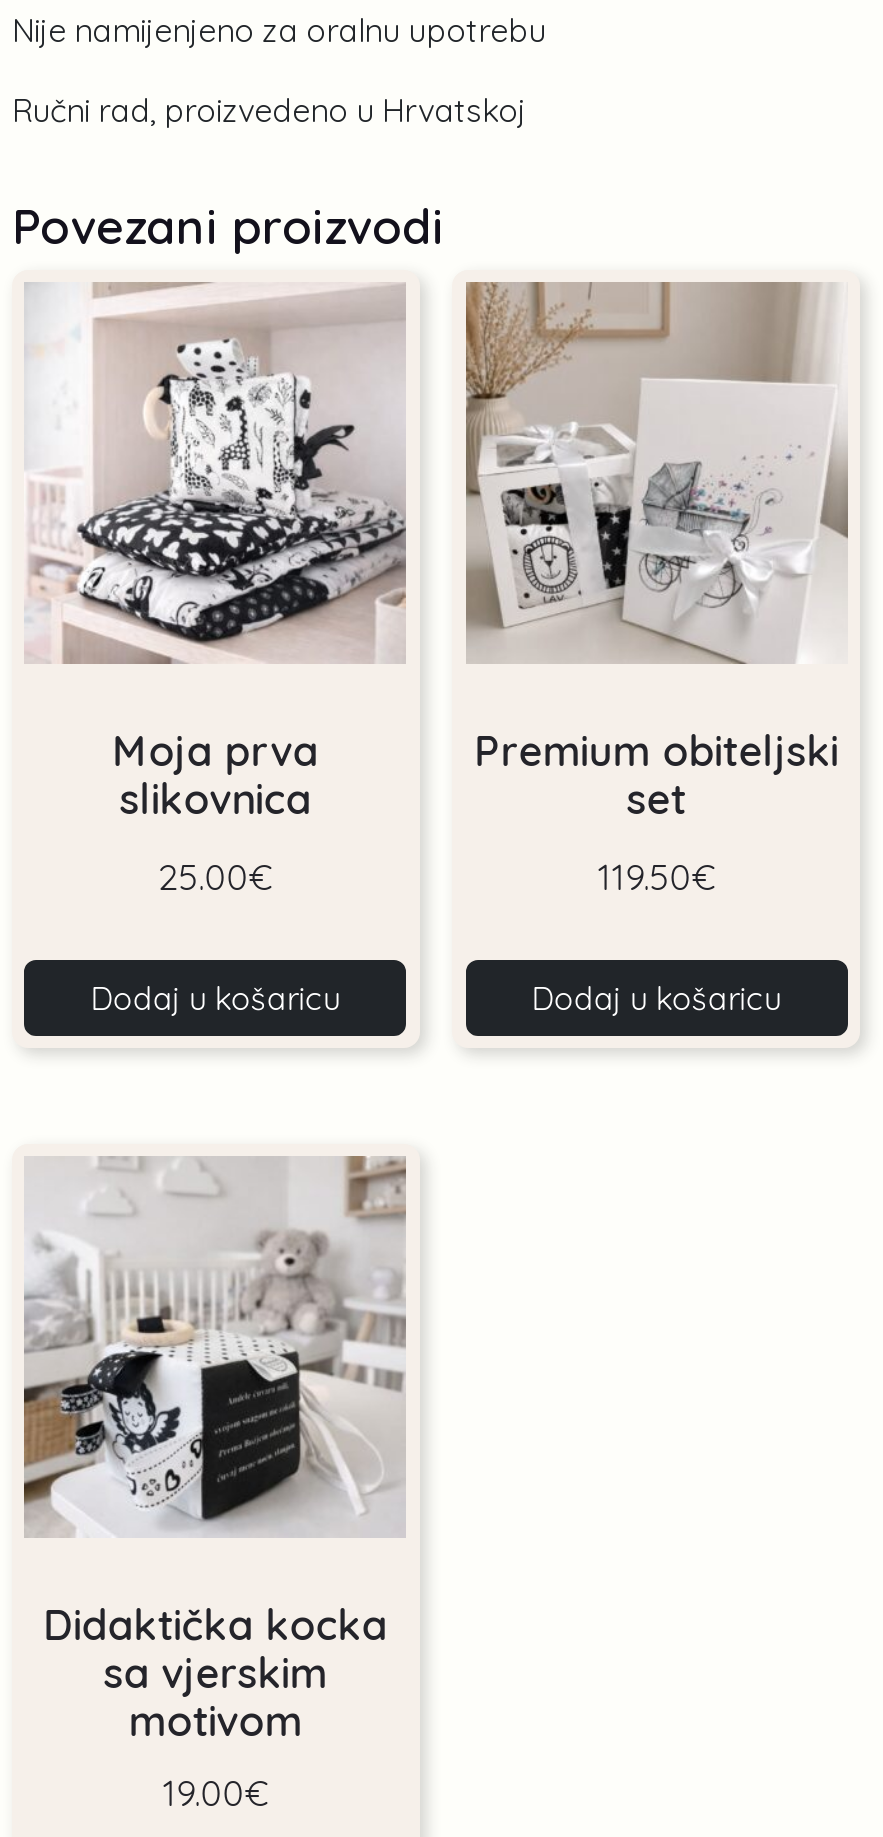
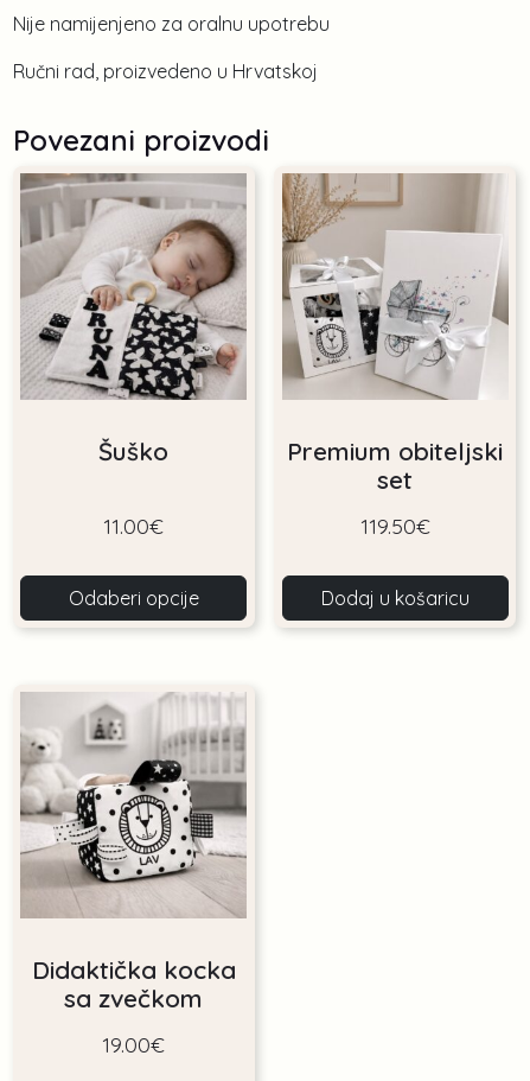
- [image]
- Moja prva
- slikovnica
+ [image]
+ Šuško

- 25.00€
+ 11.00€

- Dodaj u košaricu
+ Odaberi opcije

- [image]
+ [image]

- sa vjerskim
- motivom
+ sa zvečkom
